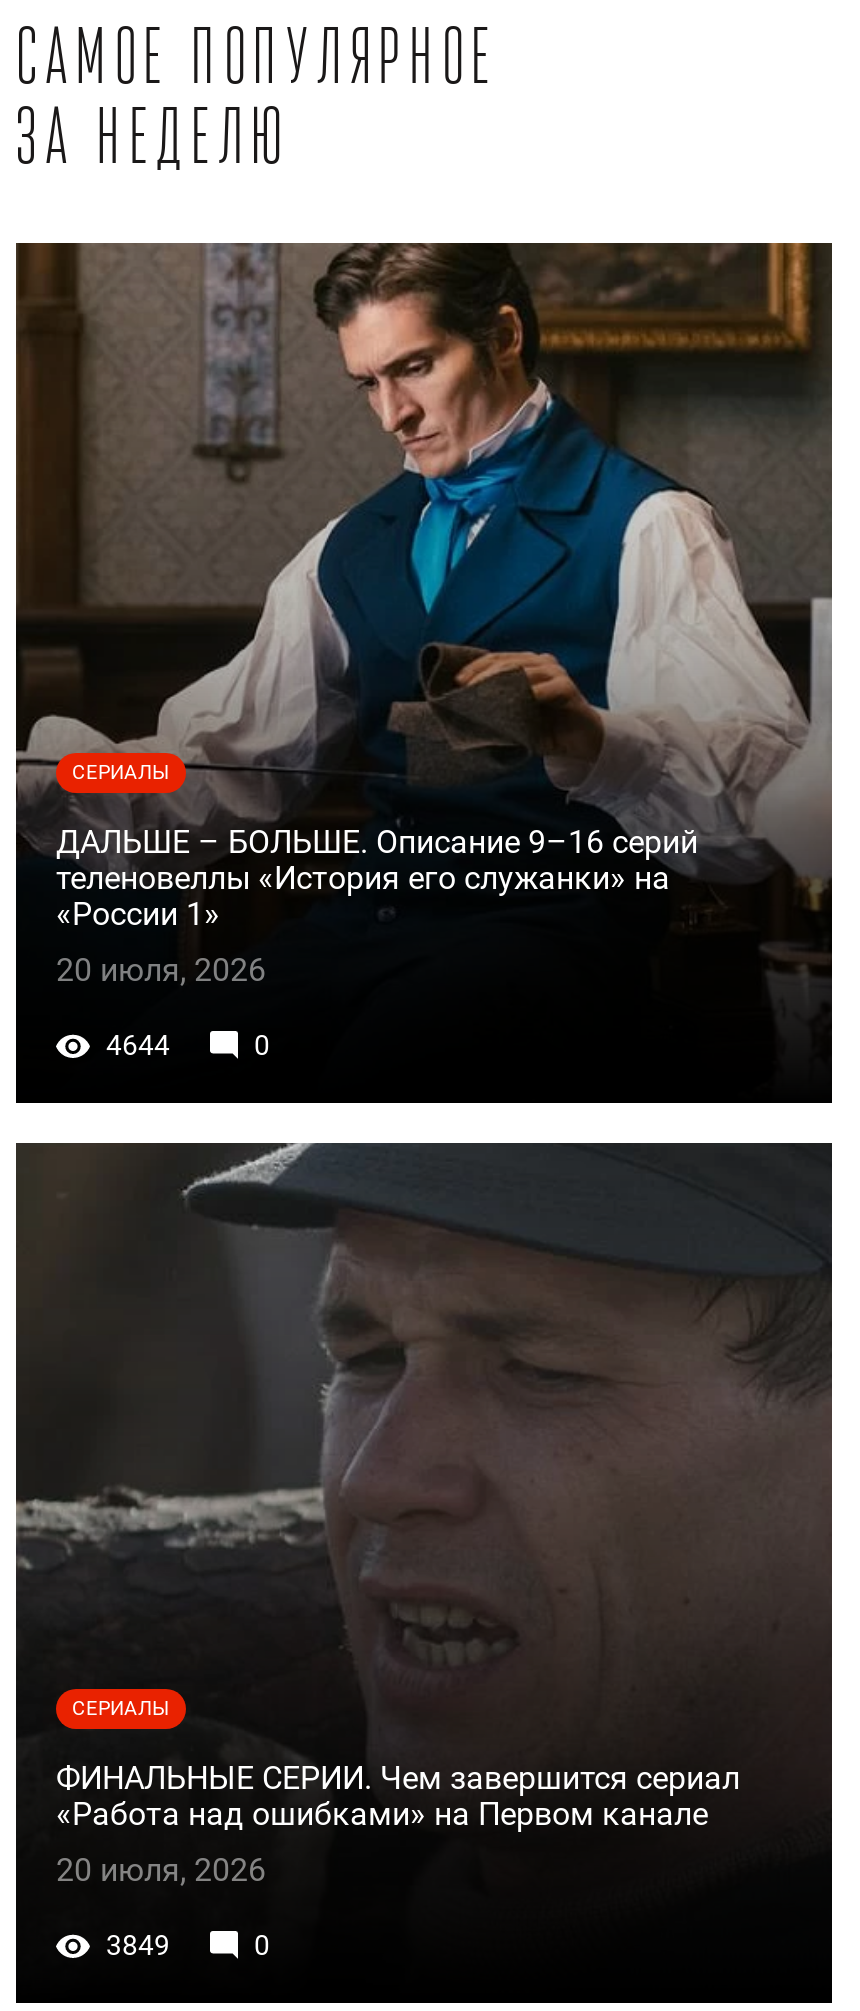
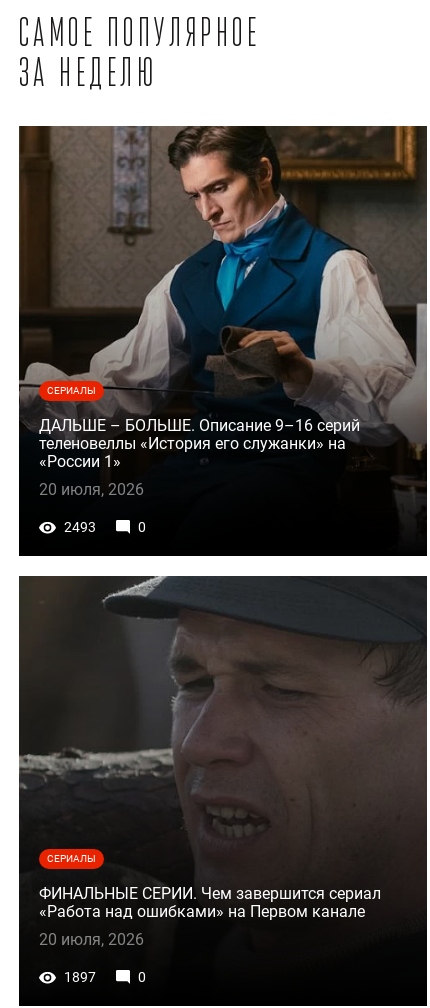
- 4644
+ 2493

- 3849
+ 1897
